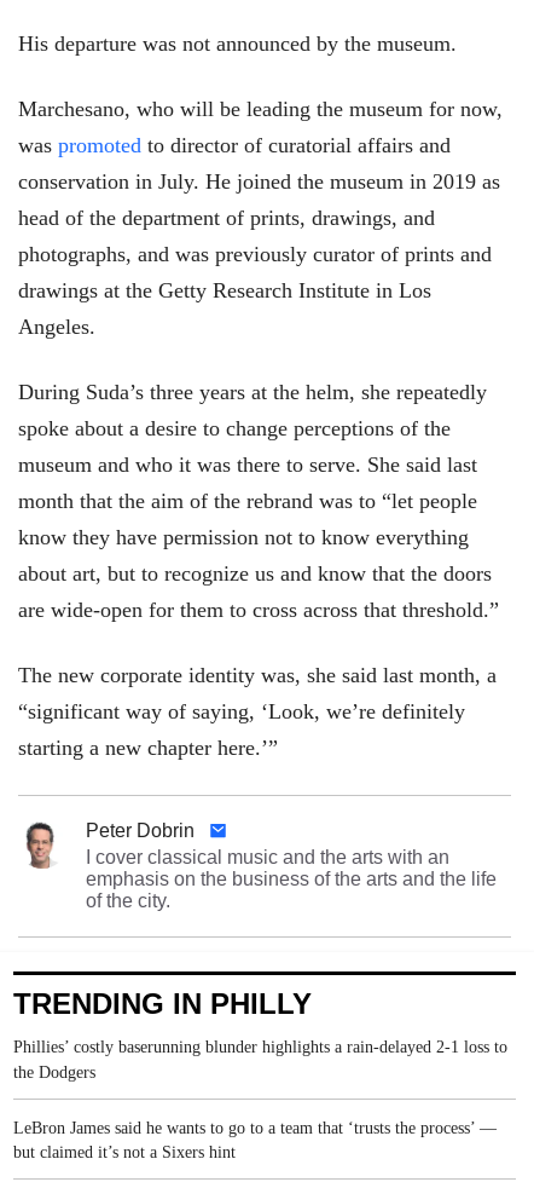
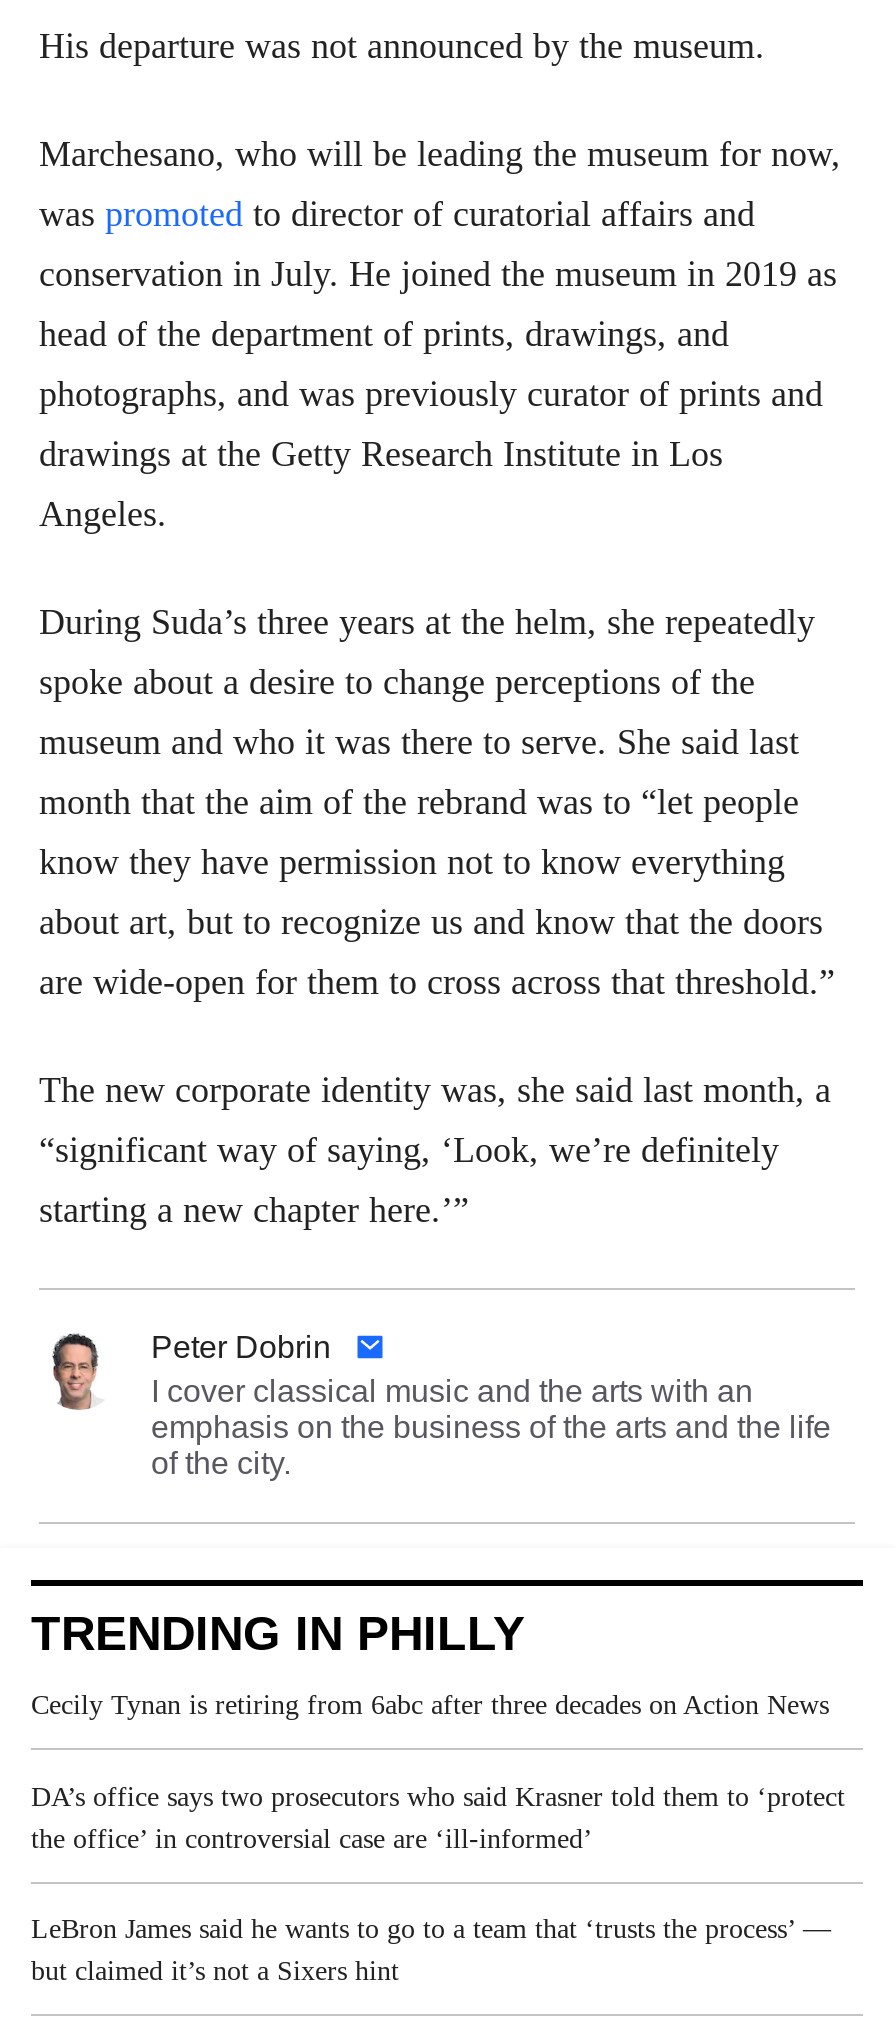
- Phillies’ costly baserunning blunder highlights a rain-delayed 2-1 loss to
- the Dodgers
+ Cecily Tynan is retiring from 6abc after three decades on Action News
+ DA’s office says two prosecutors who said Krasner told them to ‘protect
+ the office’ in controversial case are ‘ill-informed’
